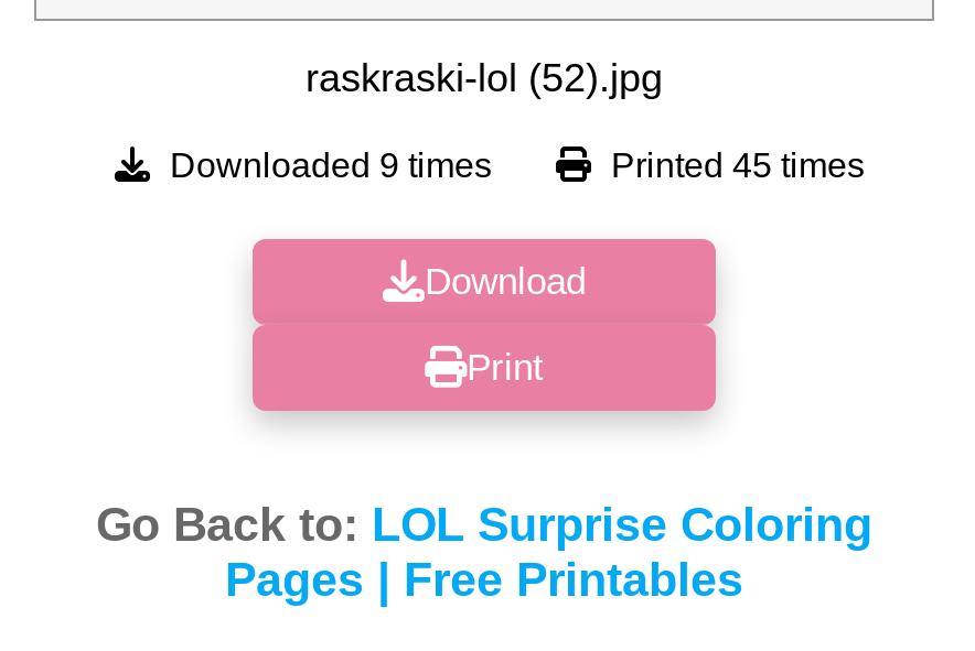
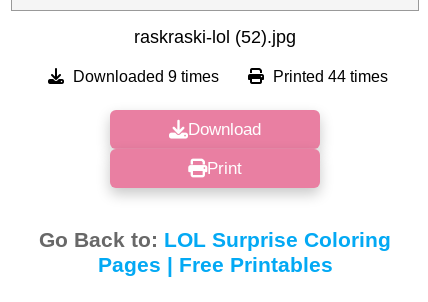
- Printed 45 times
+ Printed 44 times
